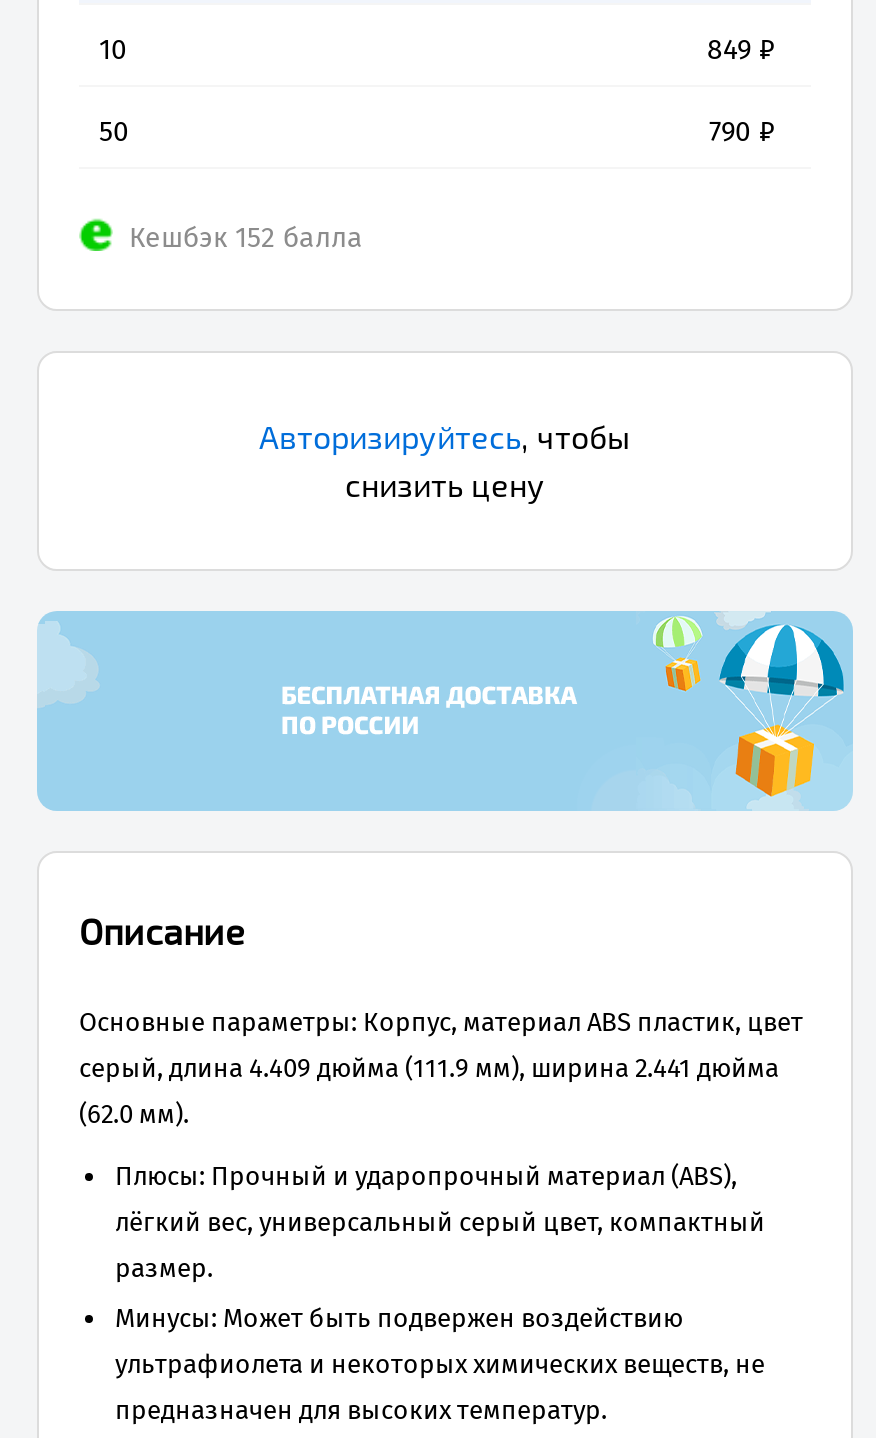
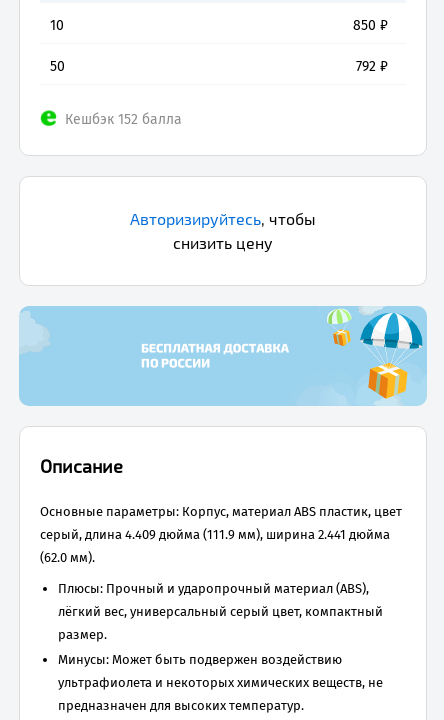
- 849 ₽
+ 850 ₽

- 790 ₽
+ 792 ₽
